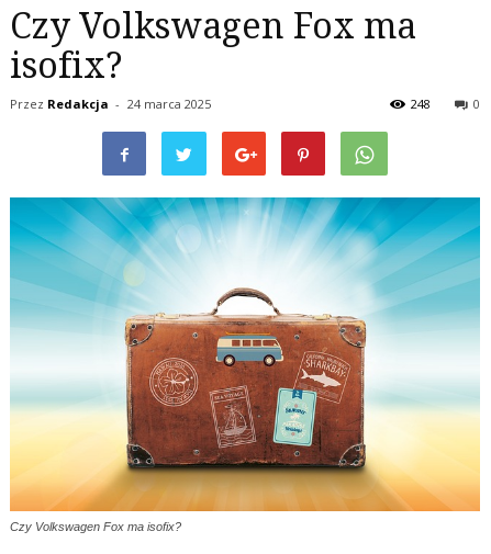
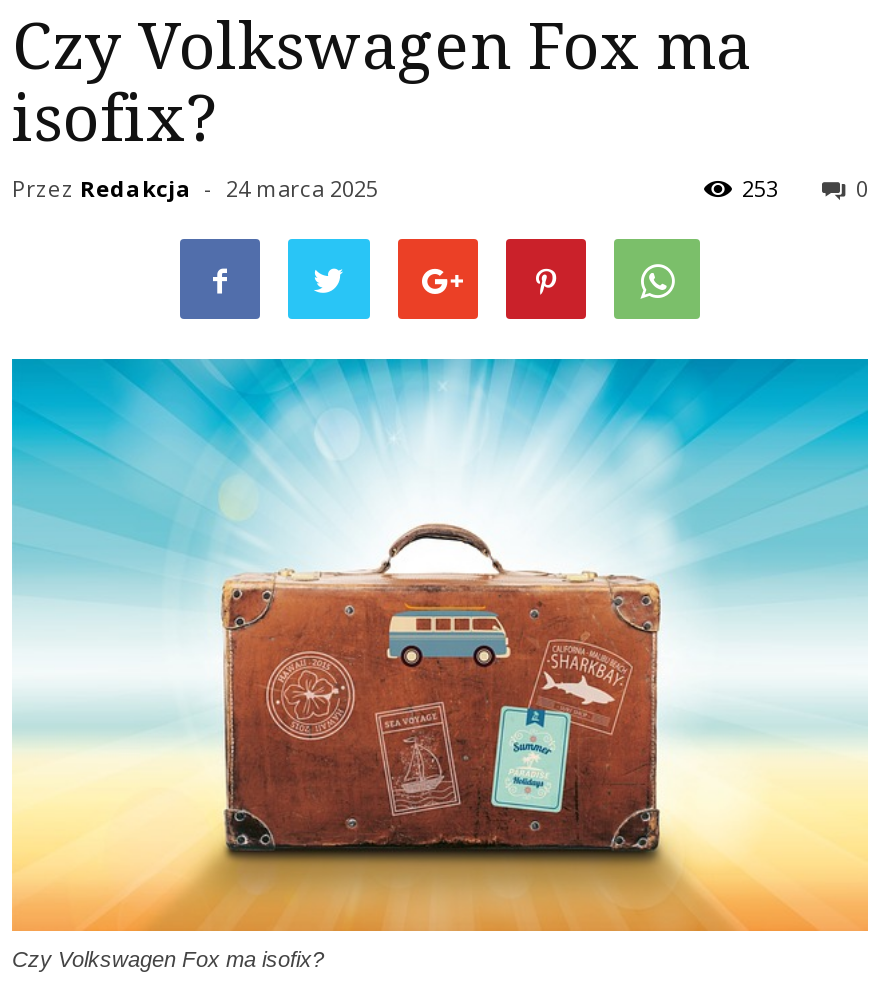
- 248
+ 253
